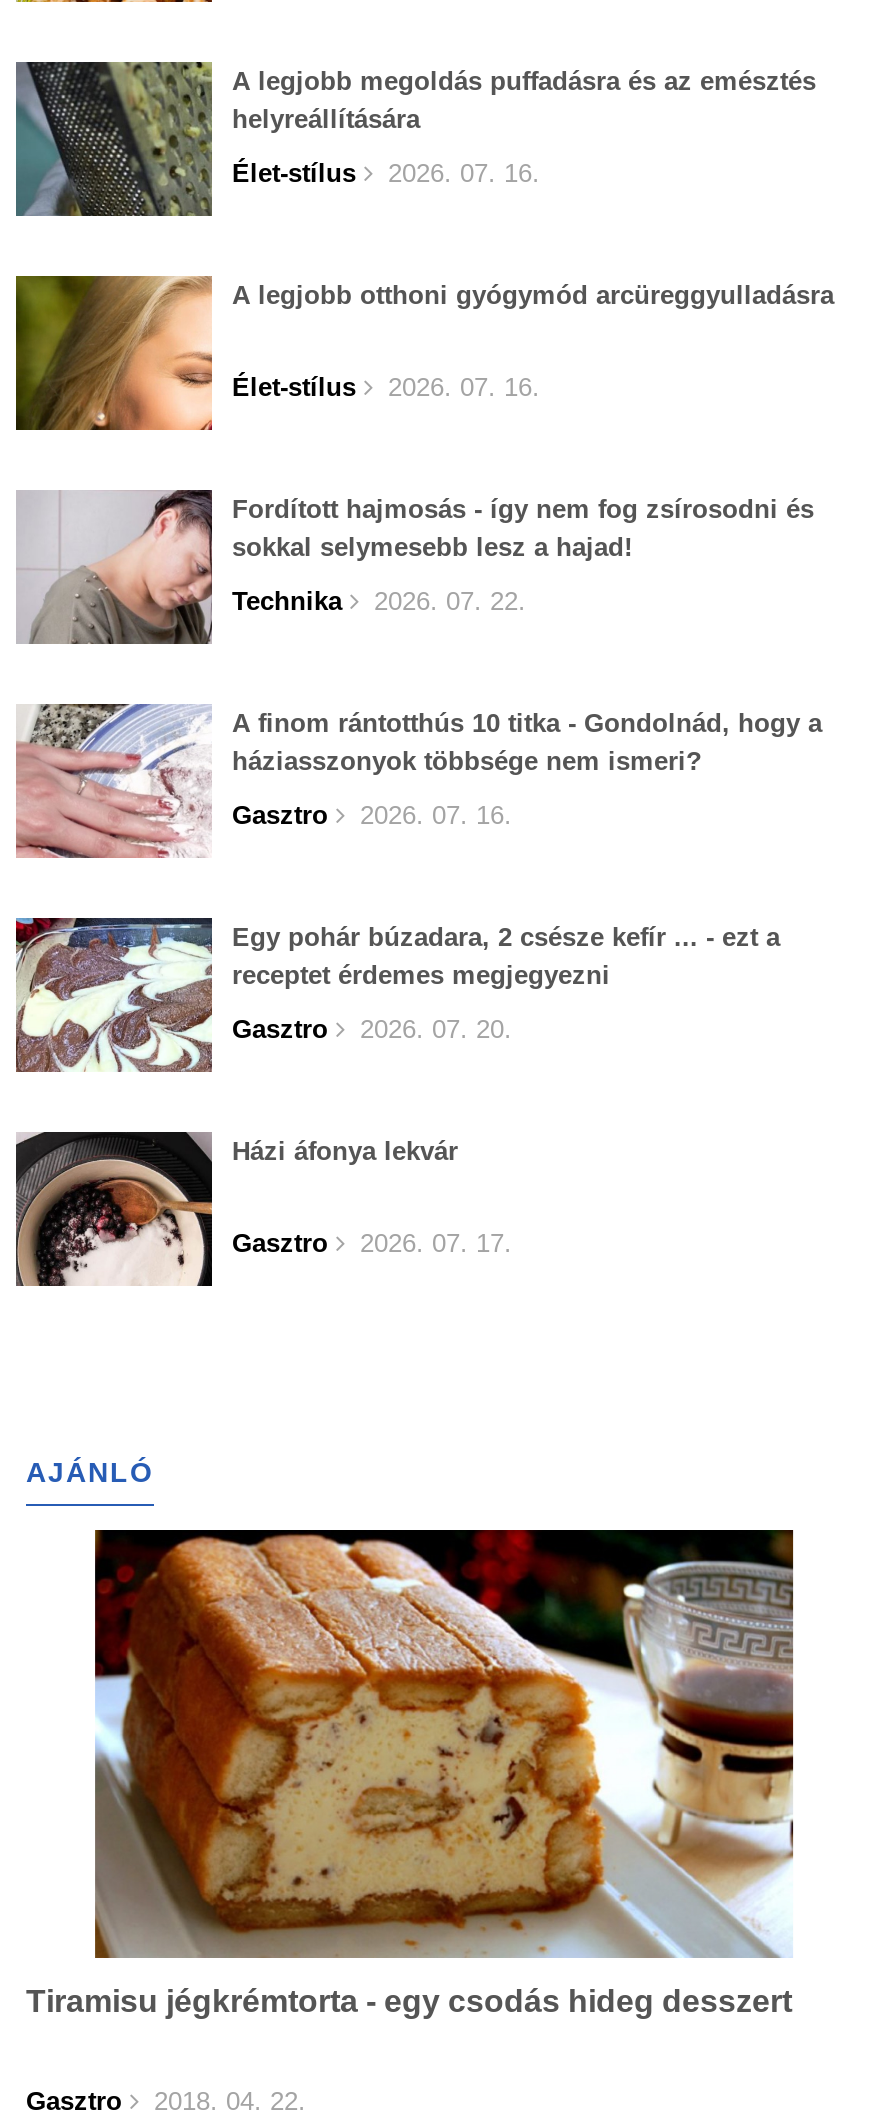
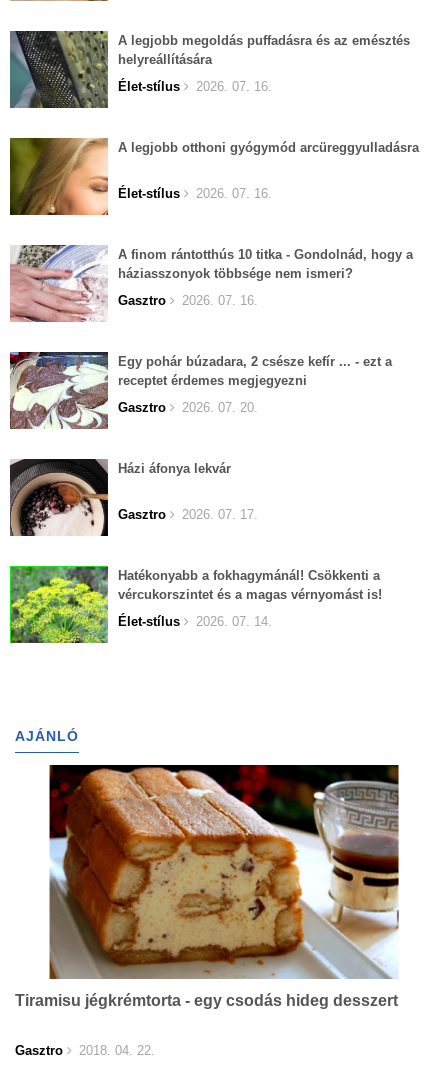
- [image]
- Fordított hajmosás - így nem fog zsírosodni és
- sokkal selymesebb lesz a hajad!
- Technika
- 2026. 07. 22.

moved up: [image] | A finom rántotthús 10 titka - Gondolnád, hogy a | háziasszonyok többsége nem ismeri? | ... | Gasztro | 2026. 07. 17.

+ [image]
+ Hatékonyabb a fokhagymánál! Csökkenti a
+ vércukorszintet és a magas vérnyomást is!
+ Élet-stílus
+ 2026. 07. 14.
